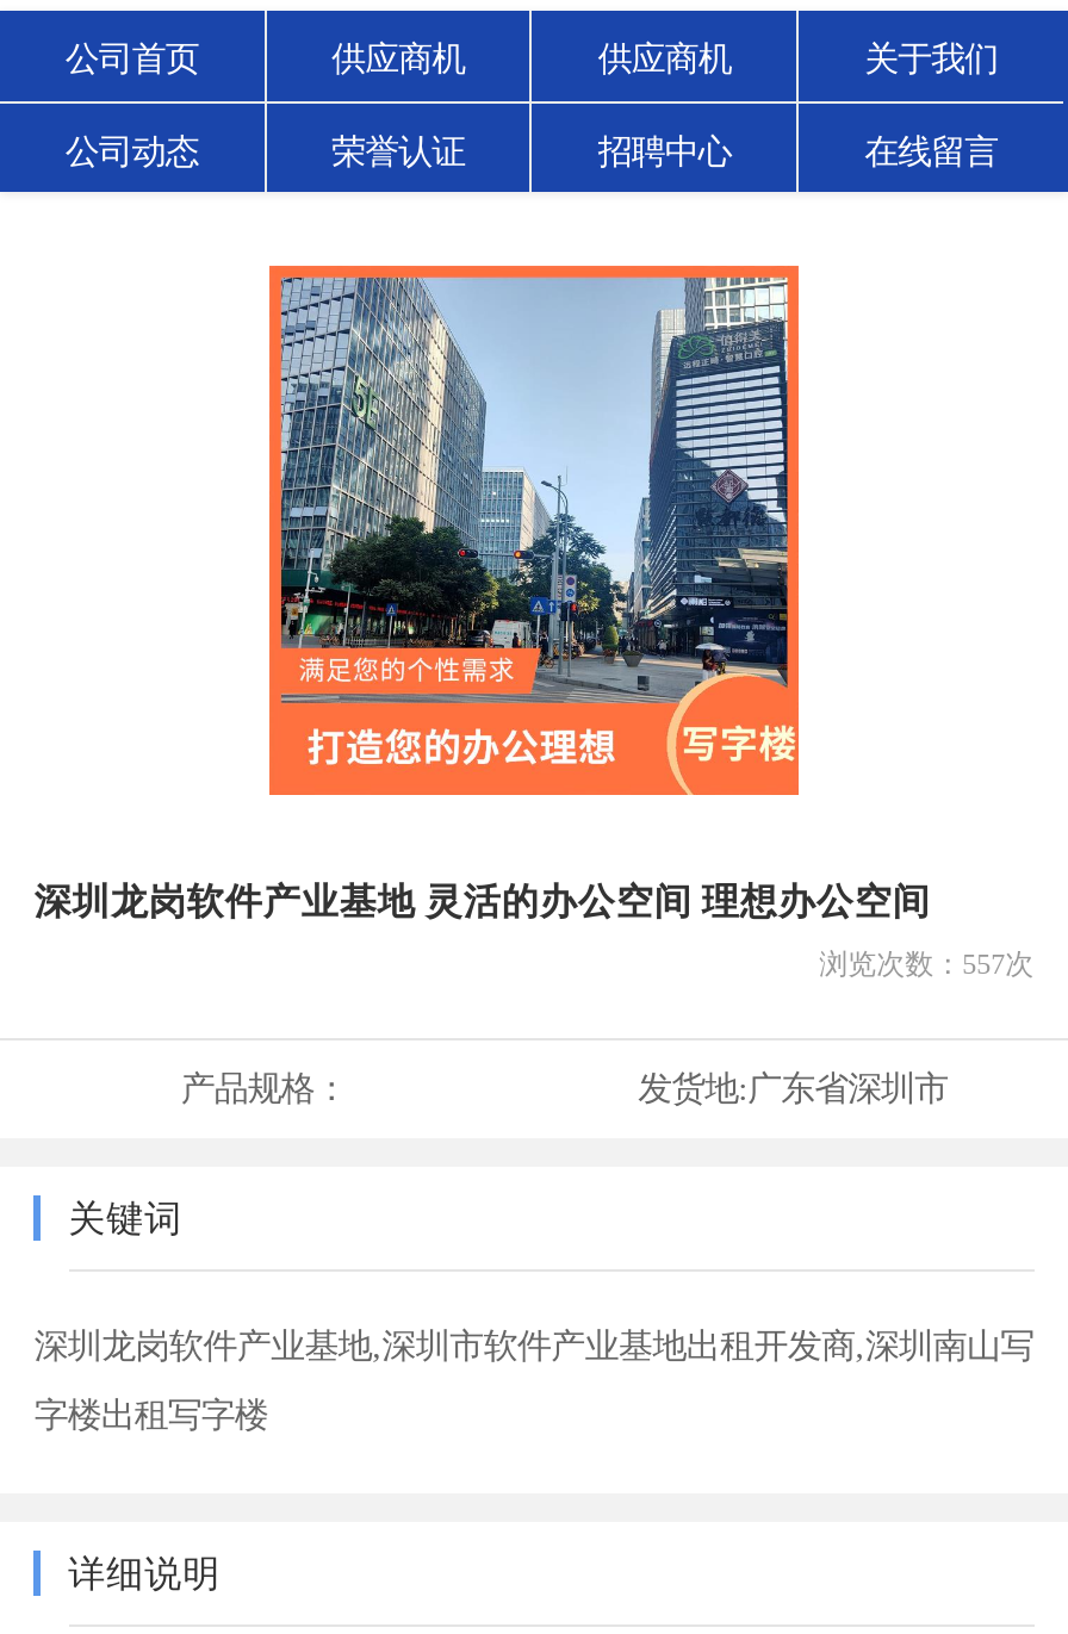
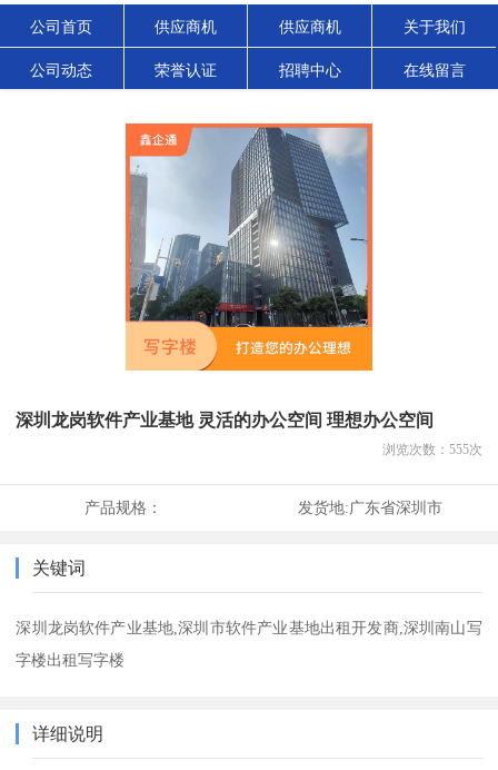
- [image]
+ [image]

- 浏览次数：557次
+ 浏览次数：555次
